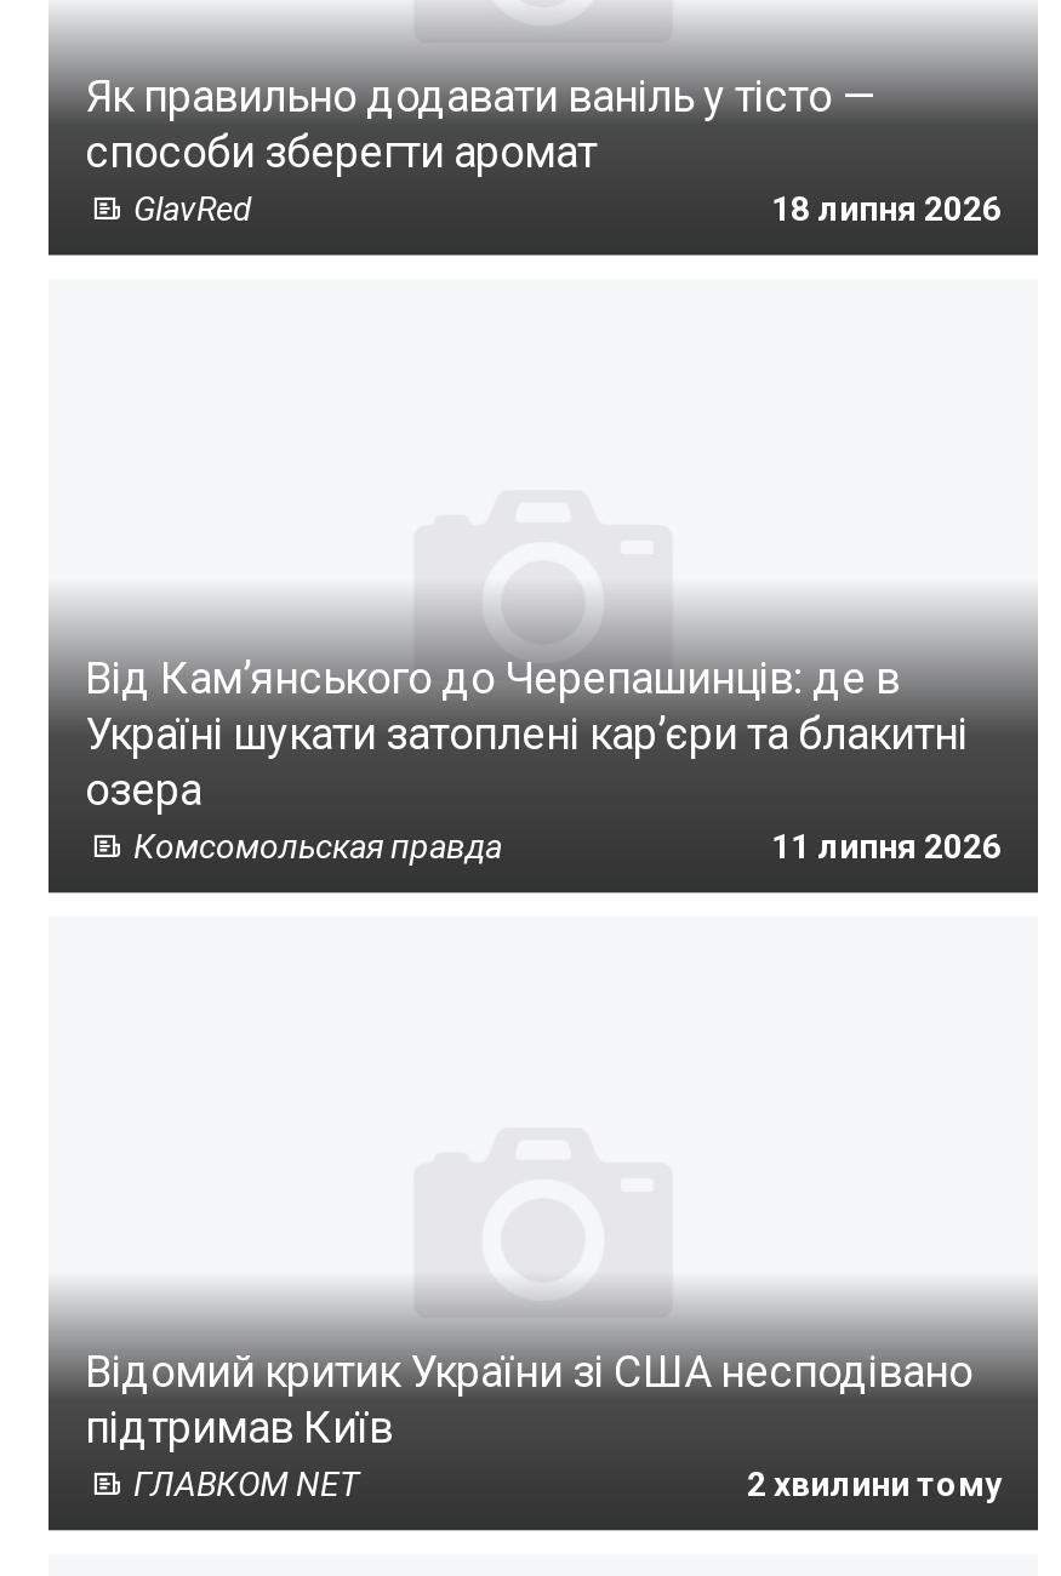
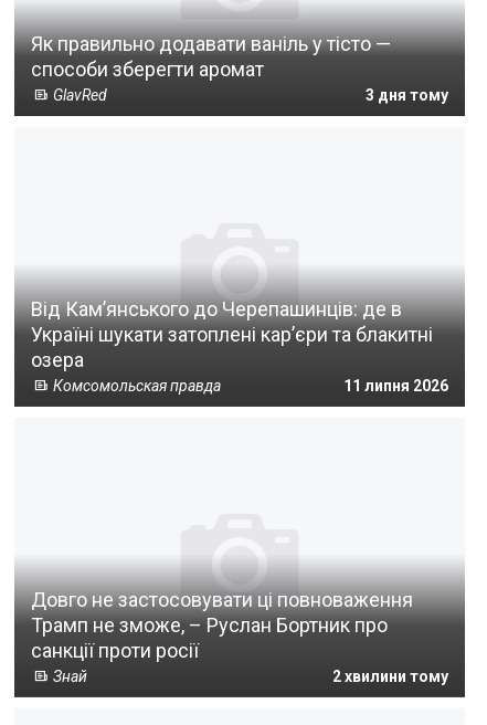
- 18 липня 2026
+ 3 дня тому

- Відомий критик України зі США несподівано
- підтримав Київ
- ГЛАВКОМ NET
+ Довго не застосовувати ці повноваження
+ Трамп не зможе, – Руслан Бортник про
+ санкції проти росії
+ Знай
